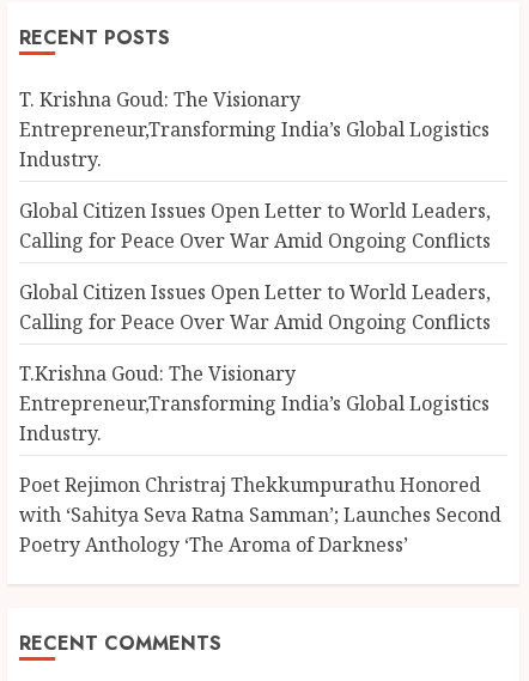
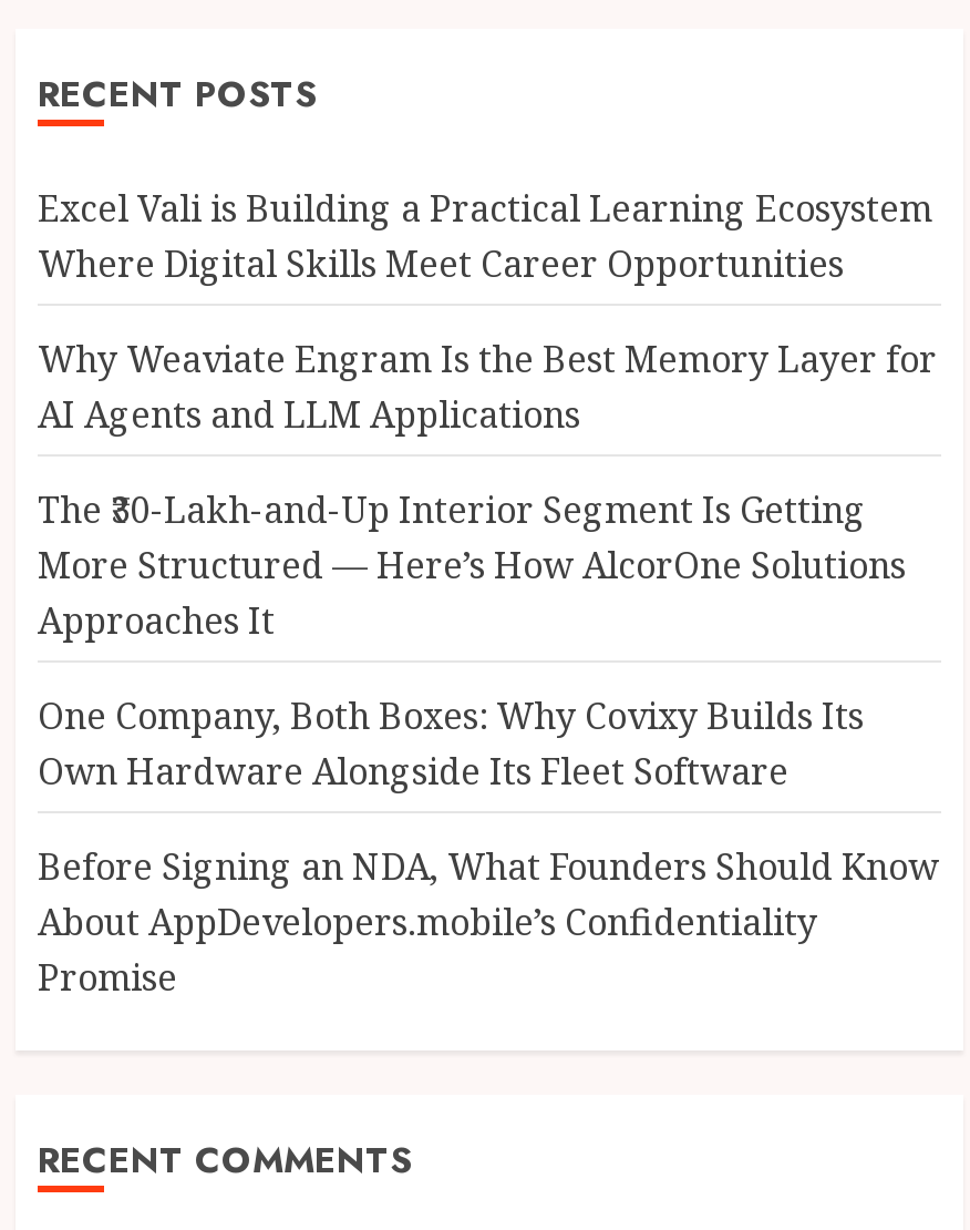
- T. Krishna Goud: The Visionary
- Entrepreneur,Transforming India’s Global Logistics
- Industry.
+ Excel Vali is Building a Practical Learning Ecosystem
+ Where Digital Skills Meet Career Opportunities

- Global Citizen Issues Open Letter to World Leaders,
- Calling for Peace Over War Amid Ongoing Conflicts
+ Why Weaviate Engram Is the Best Memory Layer for
+ AI Agents and LLM Applications

- Global Citizen Issues Open Letter to World Leaders,
- Calling for Peace Over War Amid Ongoing Conflicts
+ The ₹30-Lakh-and-Up Interior Segment Is Getting
+ More Structured — Here’s How AlcorOne Solutions
+ Approaches It

- T.Krishna Goud: The Visionary
- Entrepreneur,Transforming India’s Global Logistics
- Industry.
+ One Company, Both Boxes: Why Covixy Builds Its
+ Own Hardware Alongside Its Fleet Software

- Poet Rejimon Christraj Thekkumpurathu Honored
- with ‘Sahitya Seva Ratna Samman’; Launches Second
- Poetry Anthology ‘The Aroma of Darkness’
+ Before Signing an NDA, What Founders Should Know
+ About AppDevelopers.mobile’s Confidentiality
+ Promise
